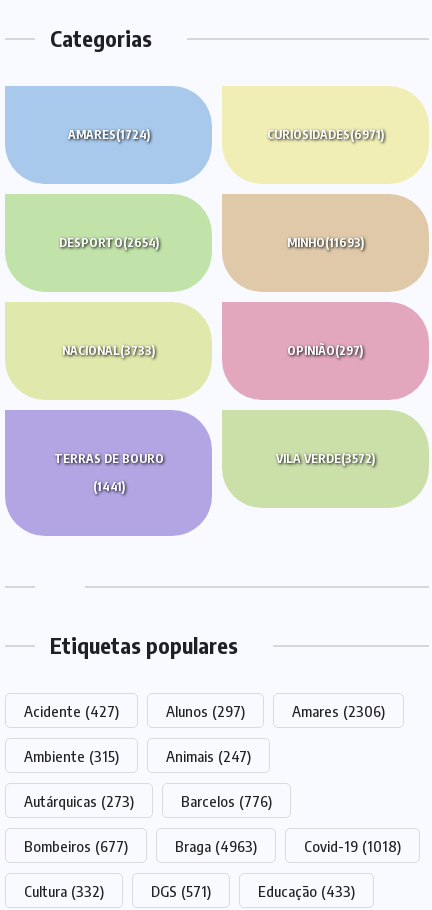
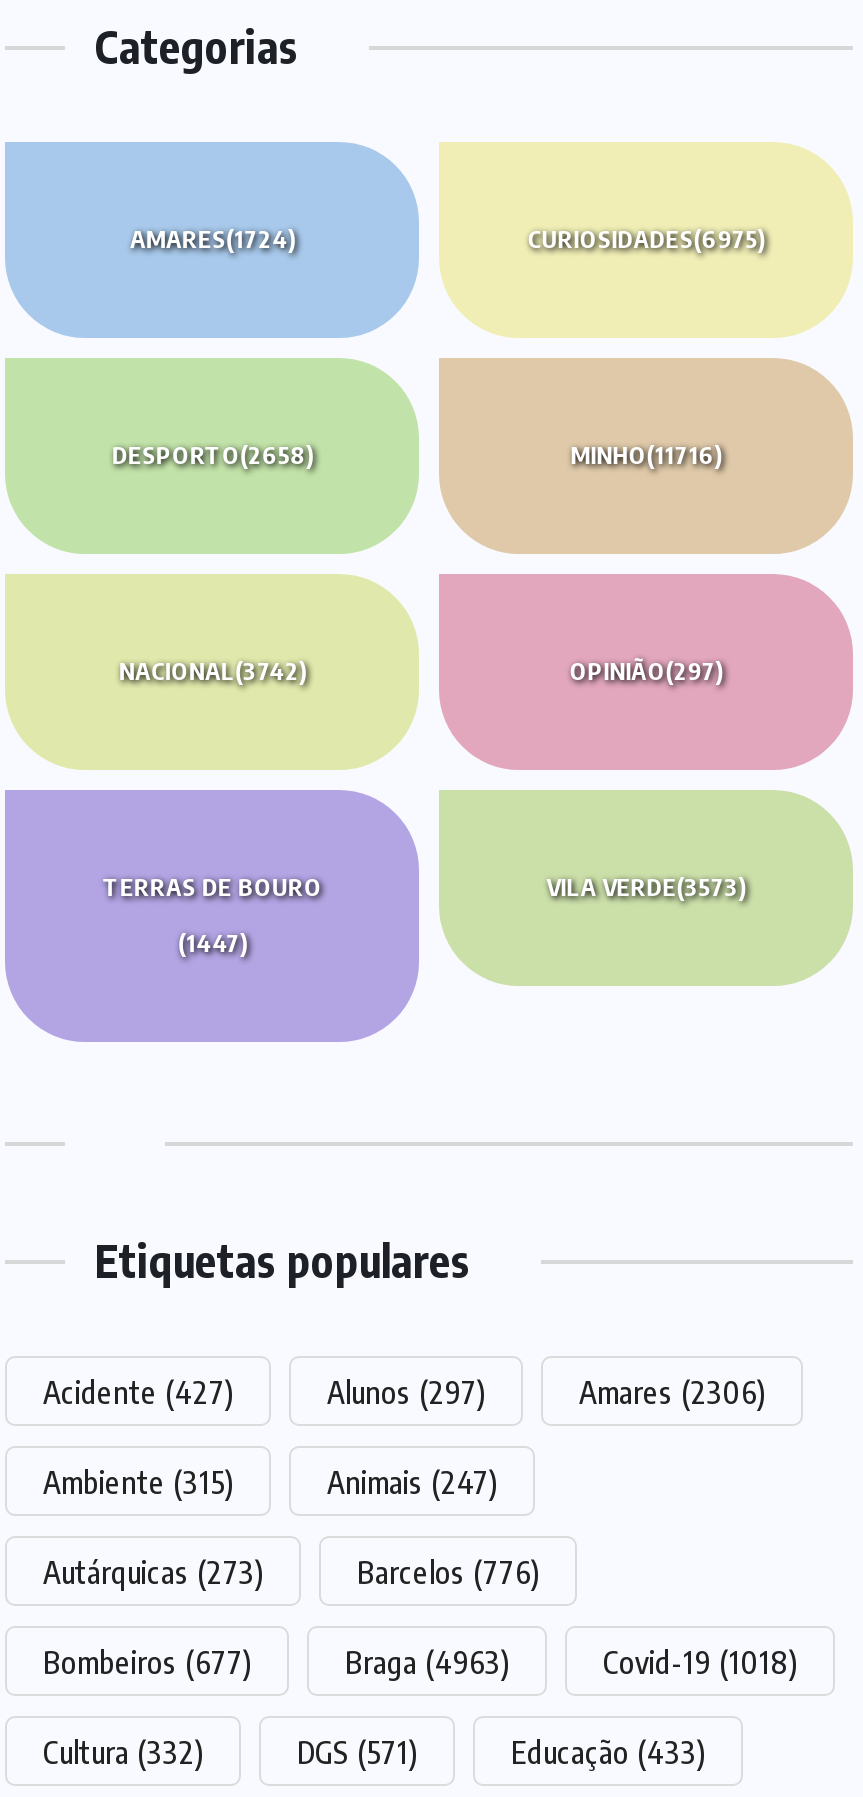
- CURIOSIDADES(6971)
+ CURIOSIDADES(6975)

- DESPORTO(2654)
+ DESPORTO(2658)

- MINHO(11693)
+ MINHO(11716)

- NACIONAL(3733)
+ NACIONAL(3742)

- VILA VERDE(3572)
+ VILA VERDE(3573)

- (1441)
+ (1447)
